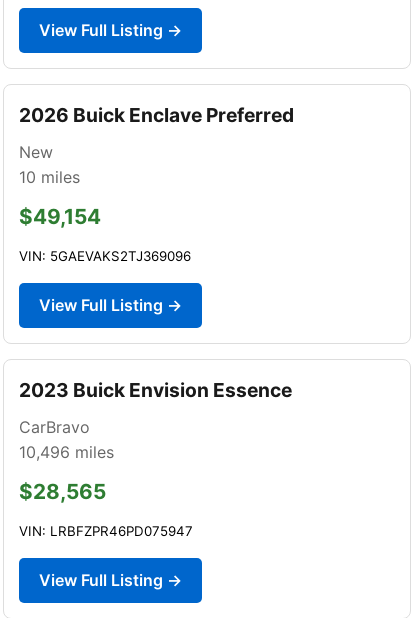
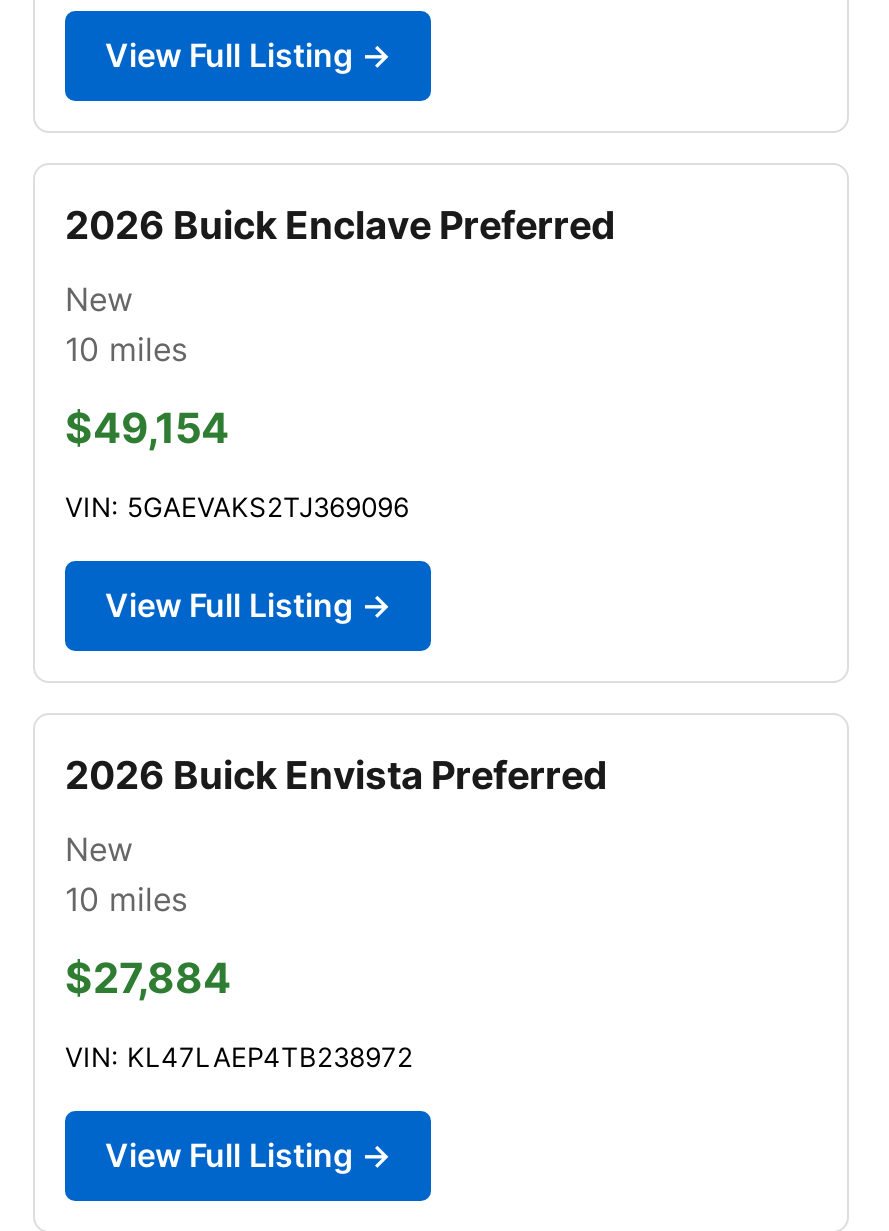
- 2023 Buick Envision Essence
+ 2026 Buick Envista Preferred

- CarBravo
- 10,496 miles
+ New
+ 10 miles

- $28,565
+ $27,884

- VIN: LRBFZPR46PD075947
+ VIN: KL47LAEP4TB238972
